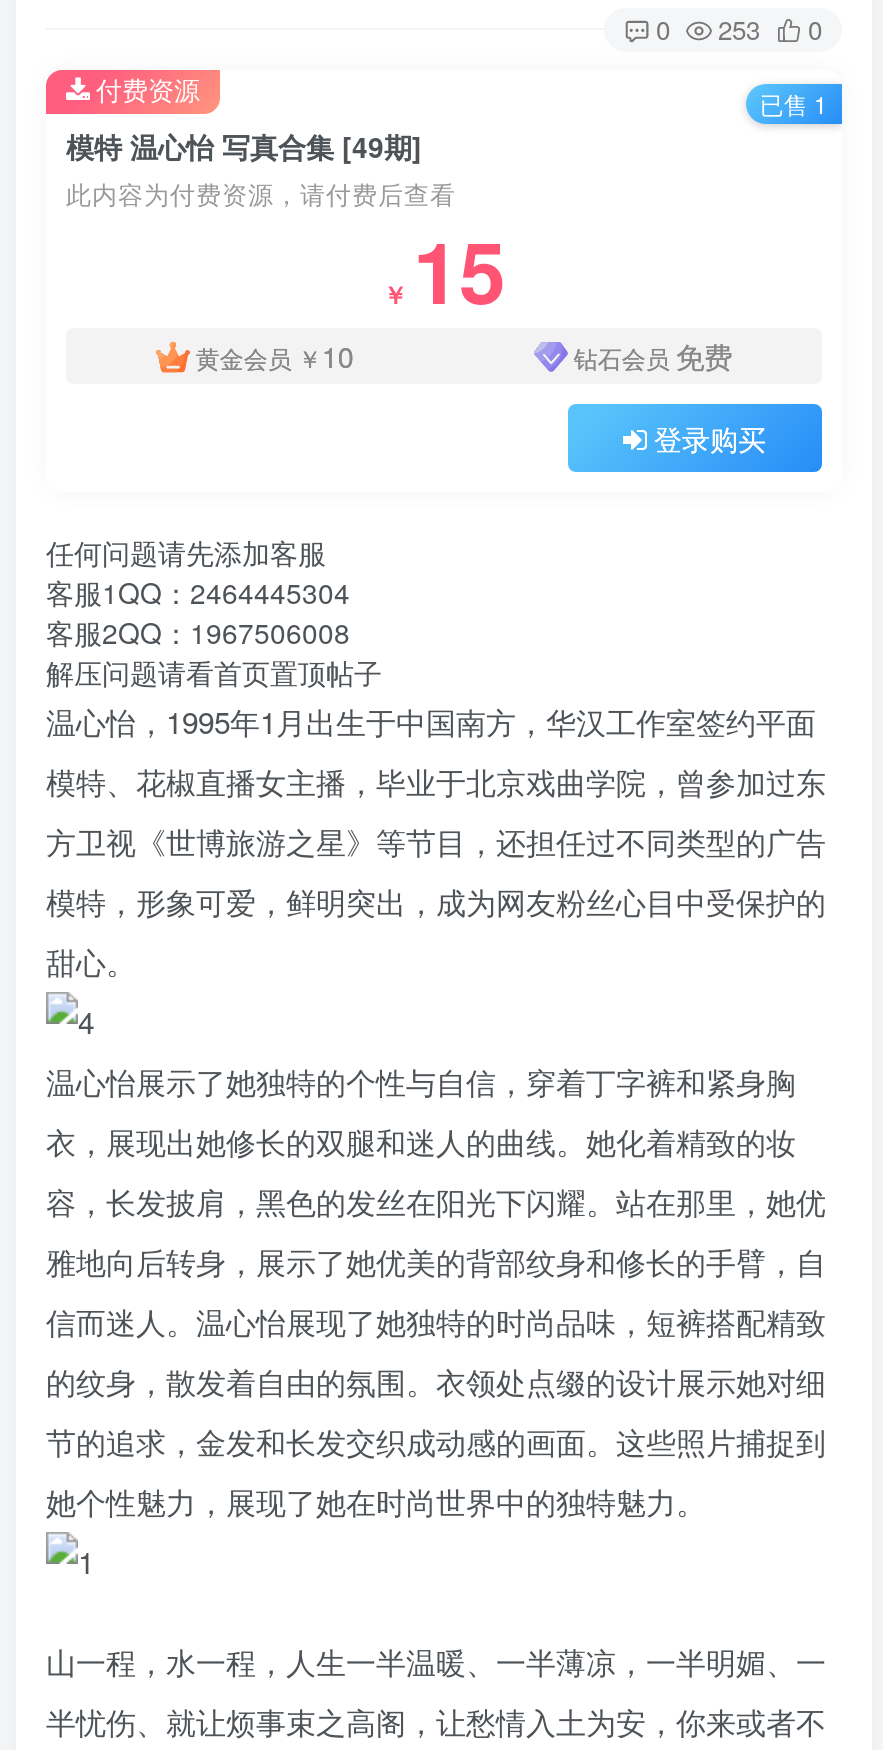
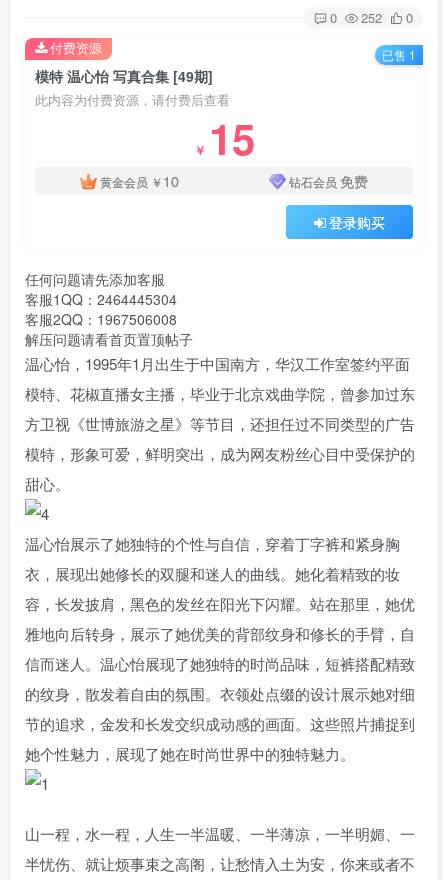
- 0 253 0
+ 0 252 0
